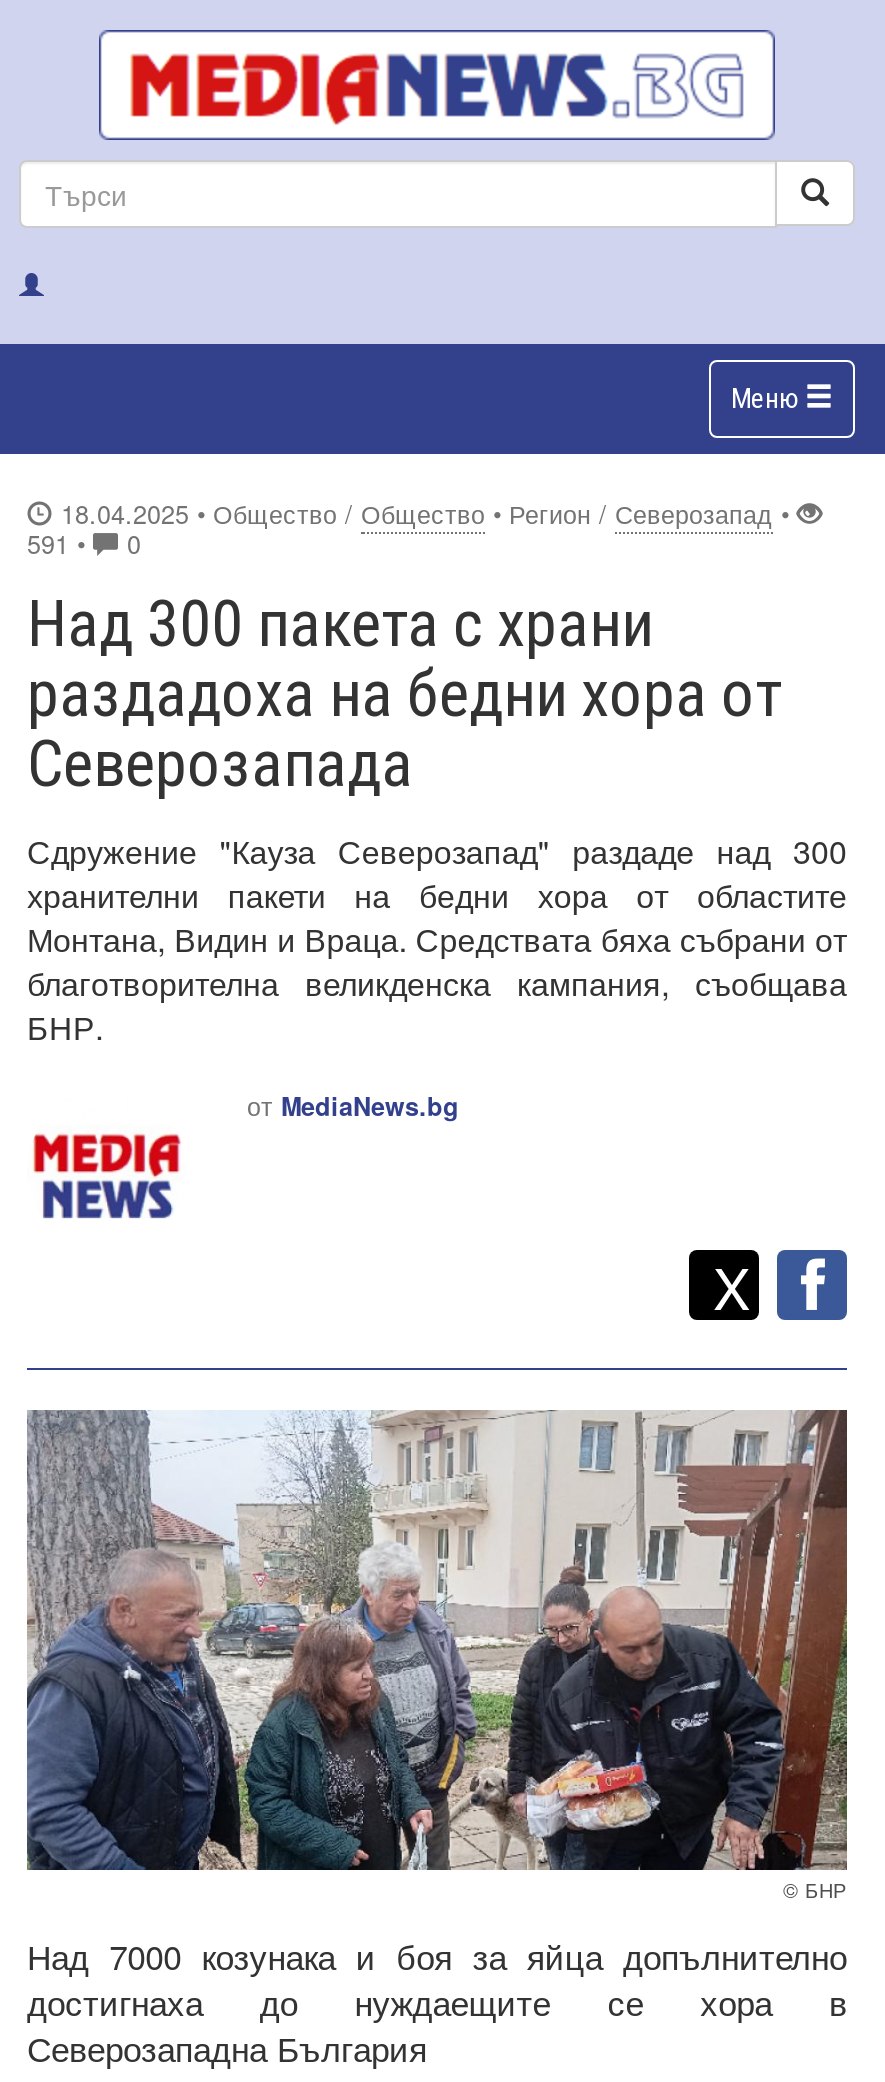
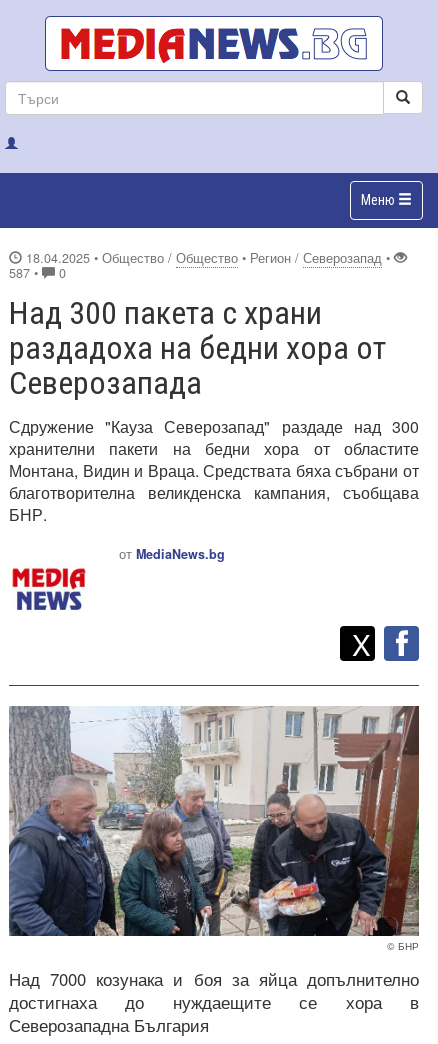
- 591 •
+ 587 •
